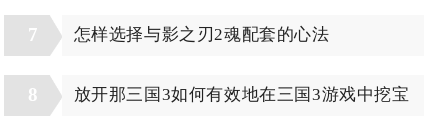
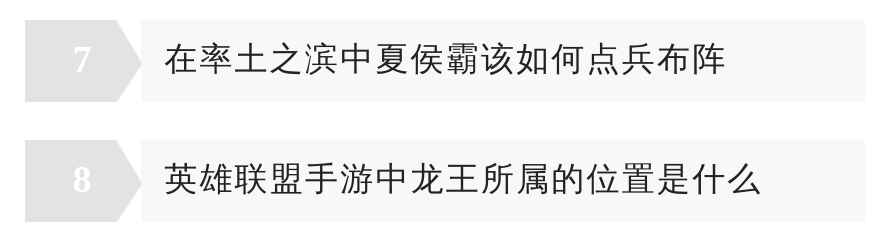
- 怎样选择与影之刃2魂配套的心法
+ 在率土之滨中夏侯霸该如何点兵布阵

- 放开那三国3如何有效地在三国3游戏中挖宝
+ 英雄联盟手游中龙王所属的位置是什么
